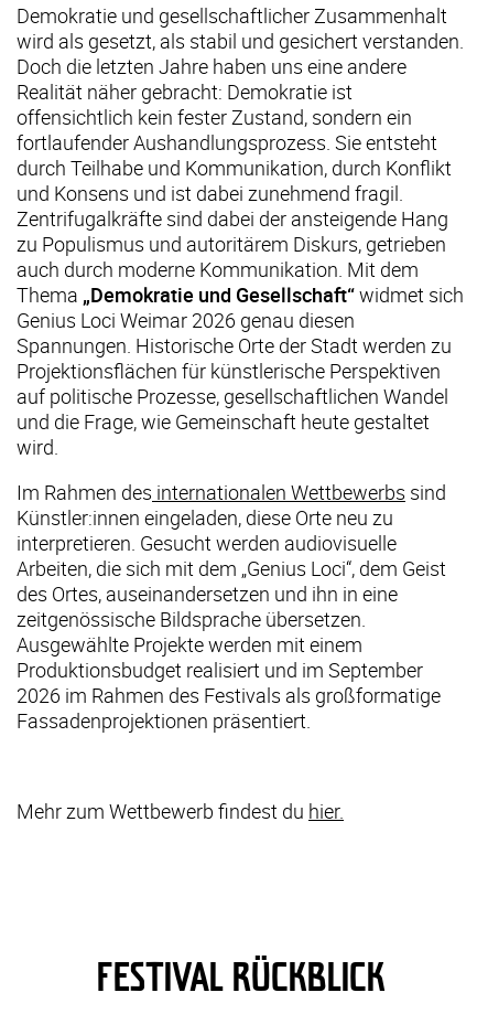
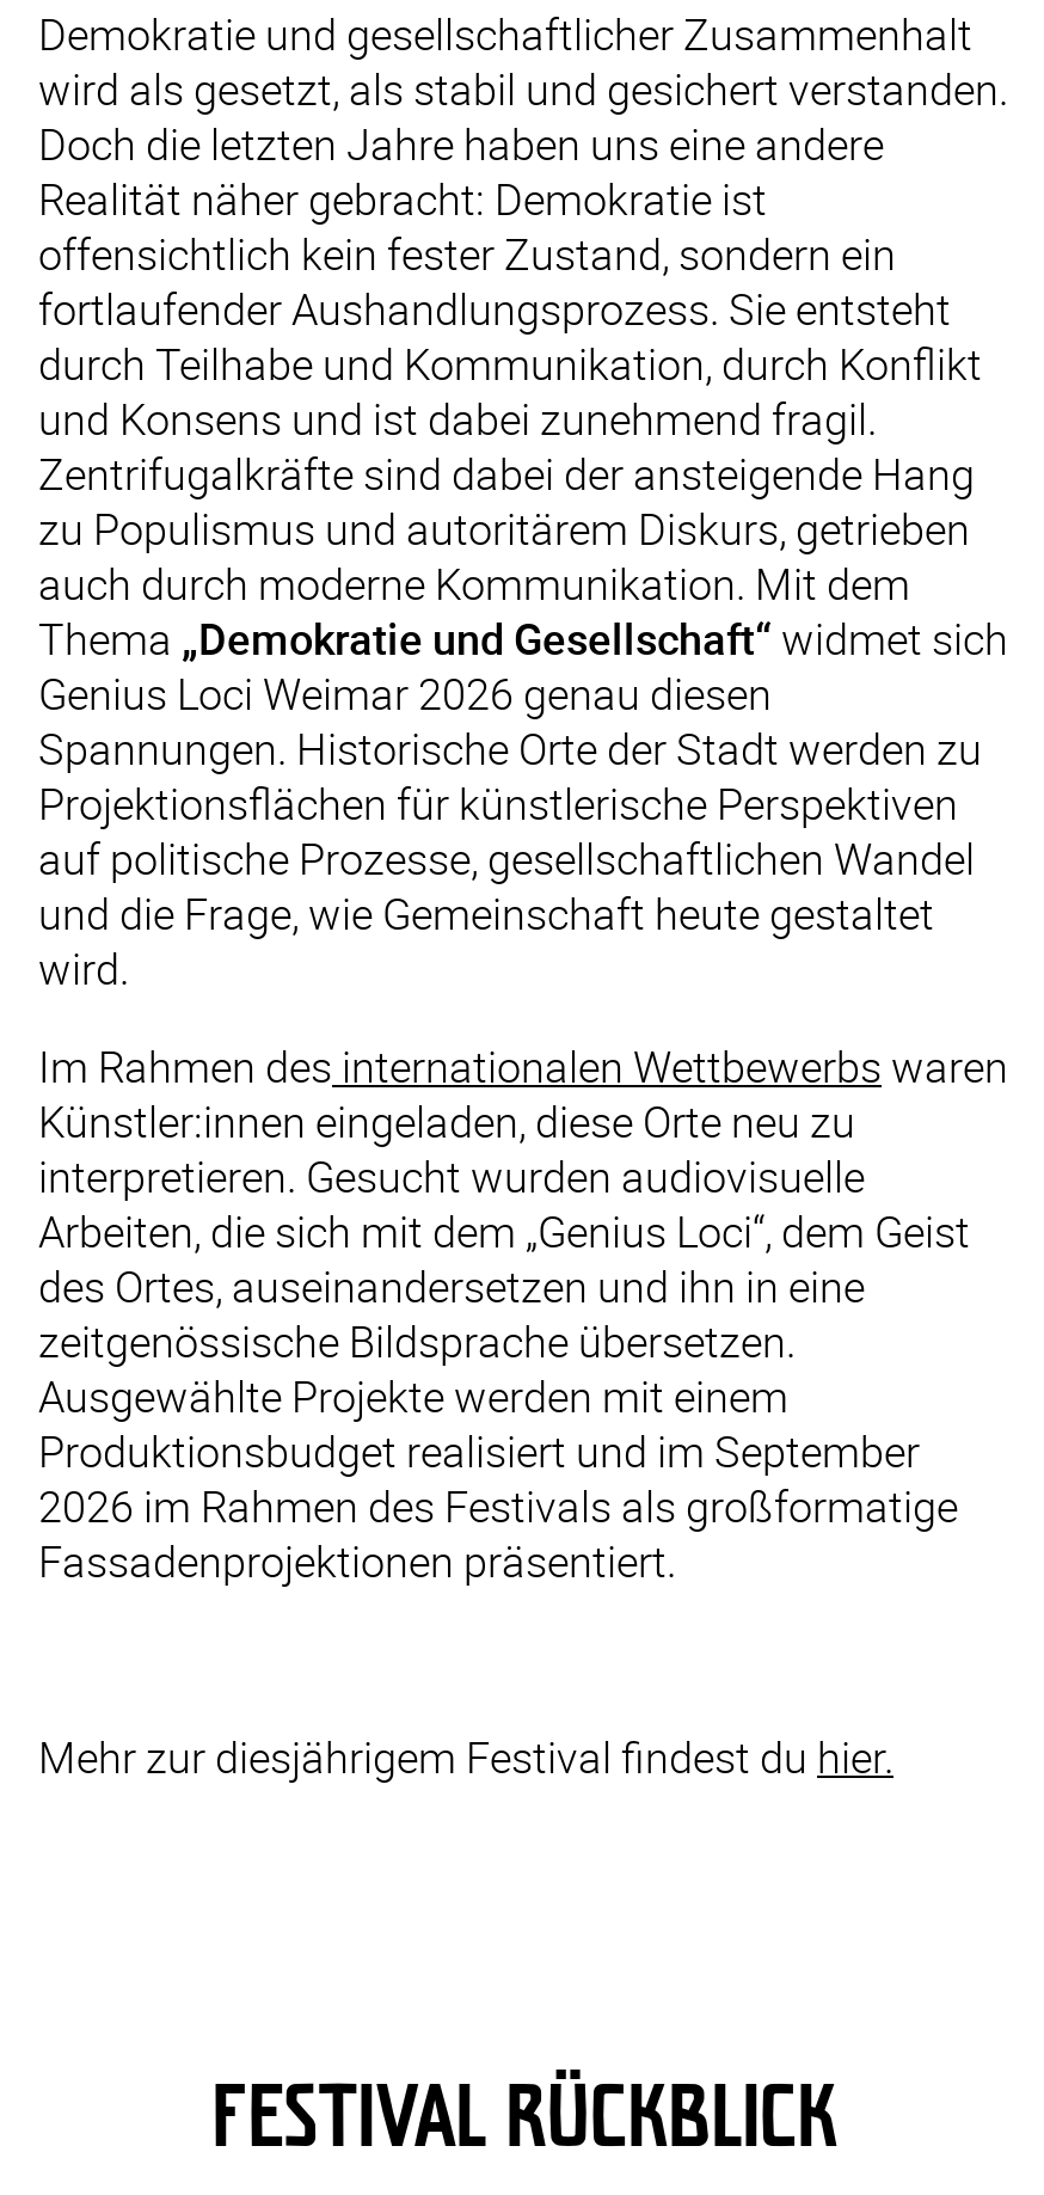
- Im Rahmen des internationalen Wettbewerbs sind
+ Im Rahmen des internationalen Wettbewerbs waren

- interpretieren. Gesucht werden audiovisuelle
+ interpretieren. Gesucht wurden audiovisuelle

- Mehr zum Wettbewerb findest du hier.
+ Mehr zur diesjährigem Festival findest du hier.
